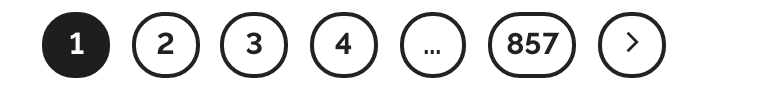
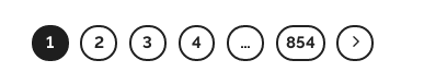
- 857
+ 854
